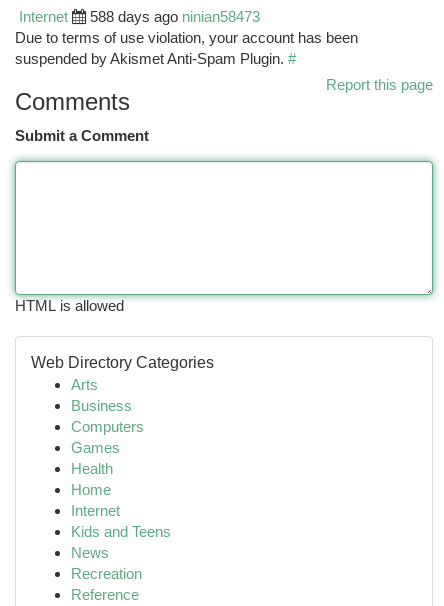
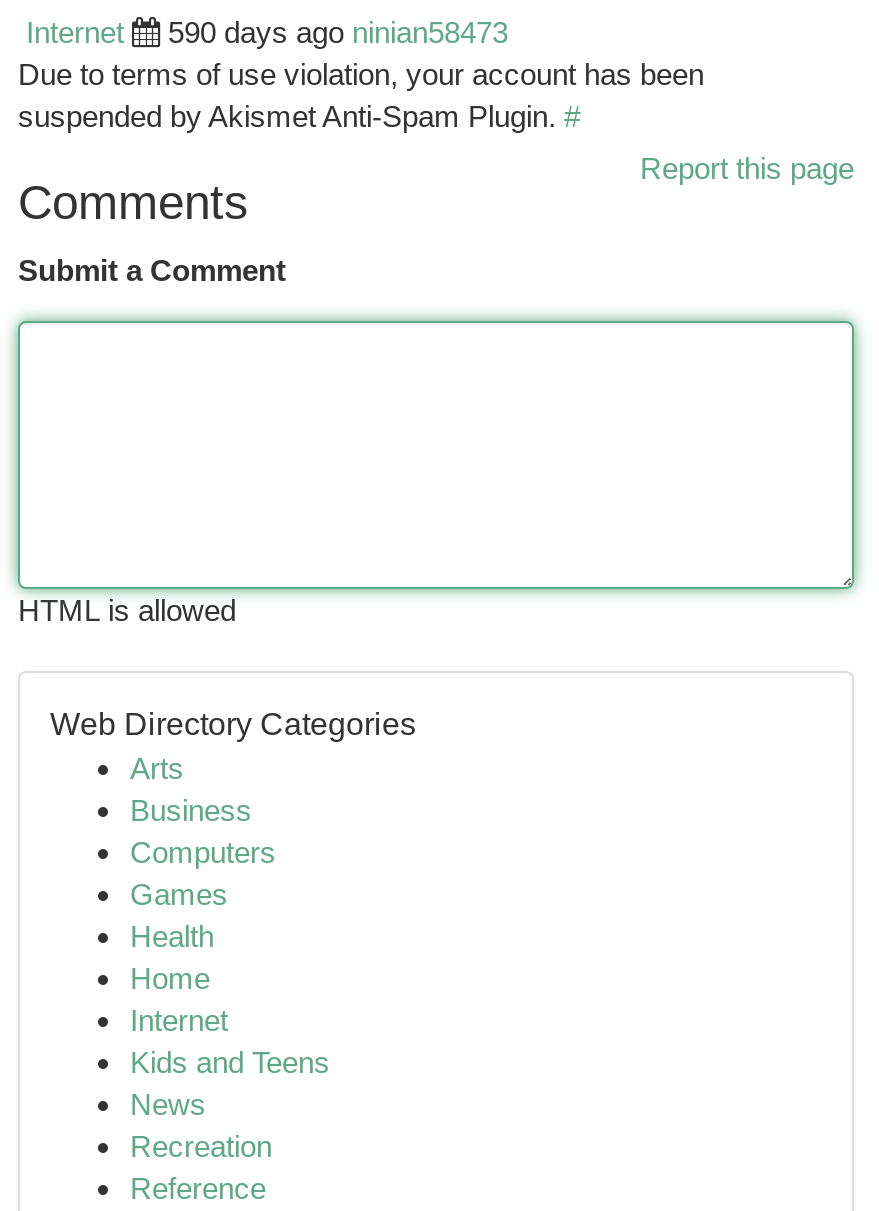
- 588 days ago ninian58473
+ 590 days ago ninian58473
